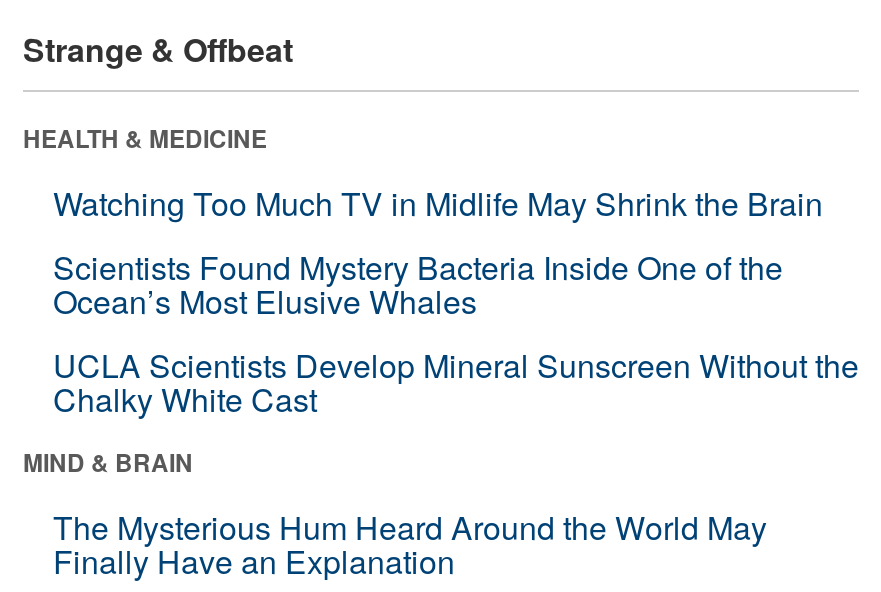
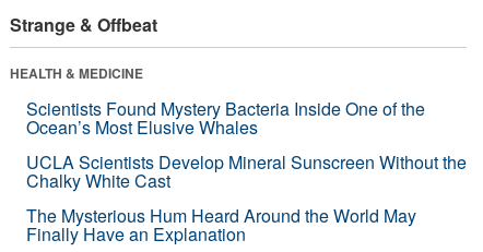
- Watching Too Much TV in Midlife May Shrink the Brain

- MIND & BRAIN
